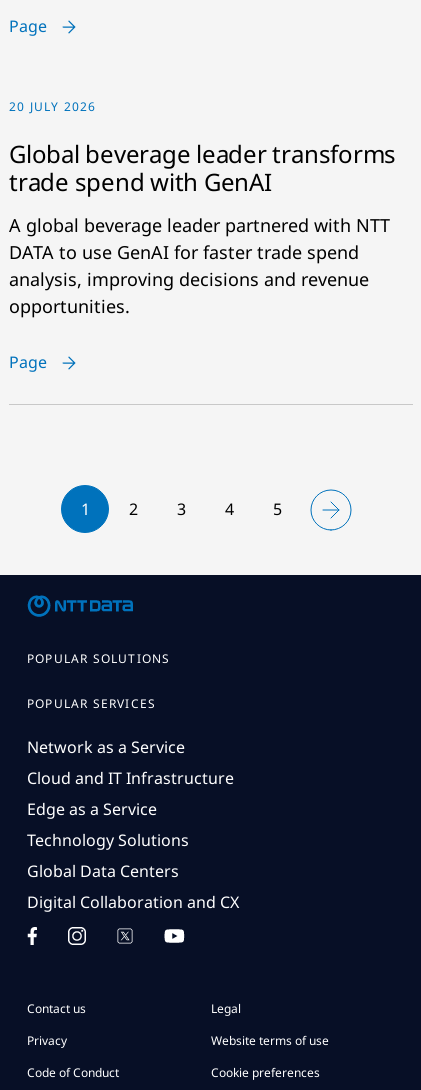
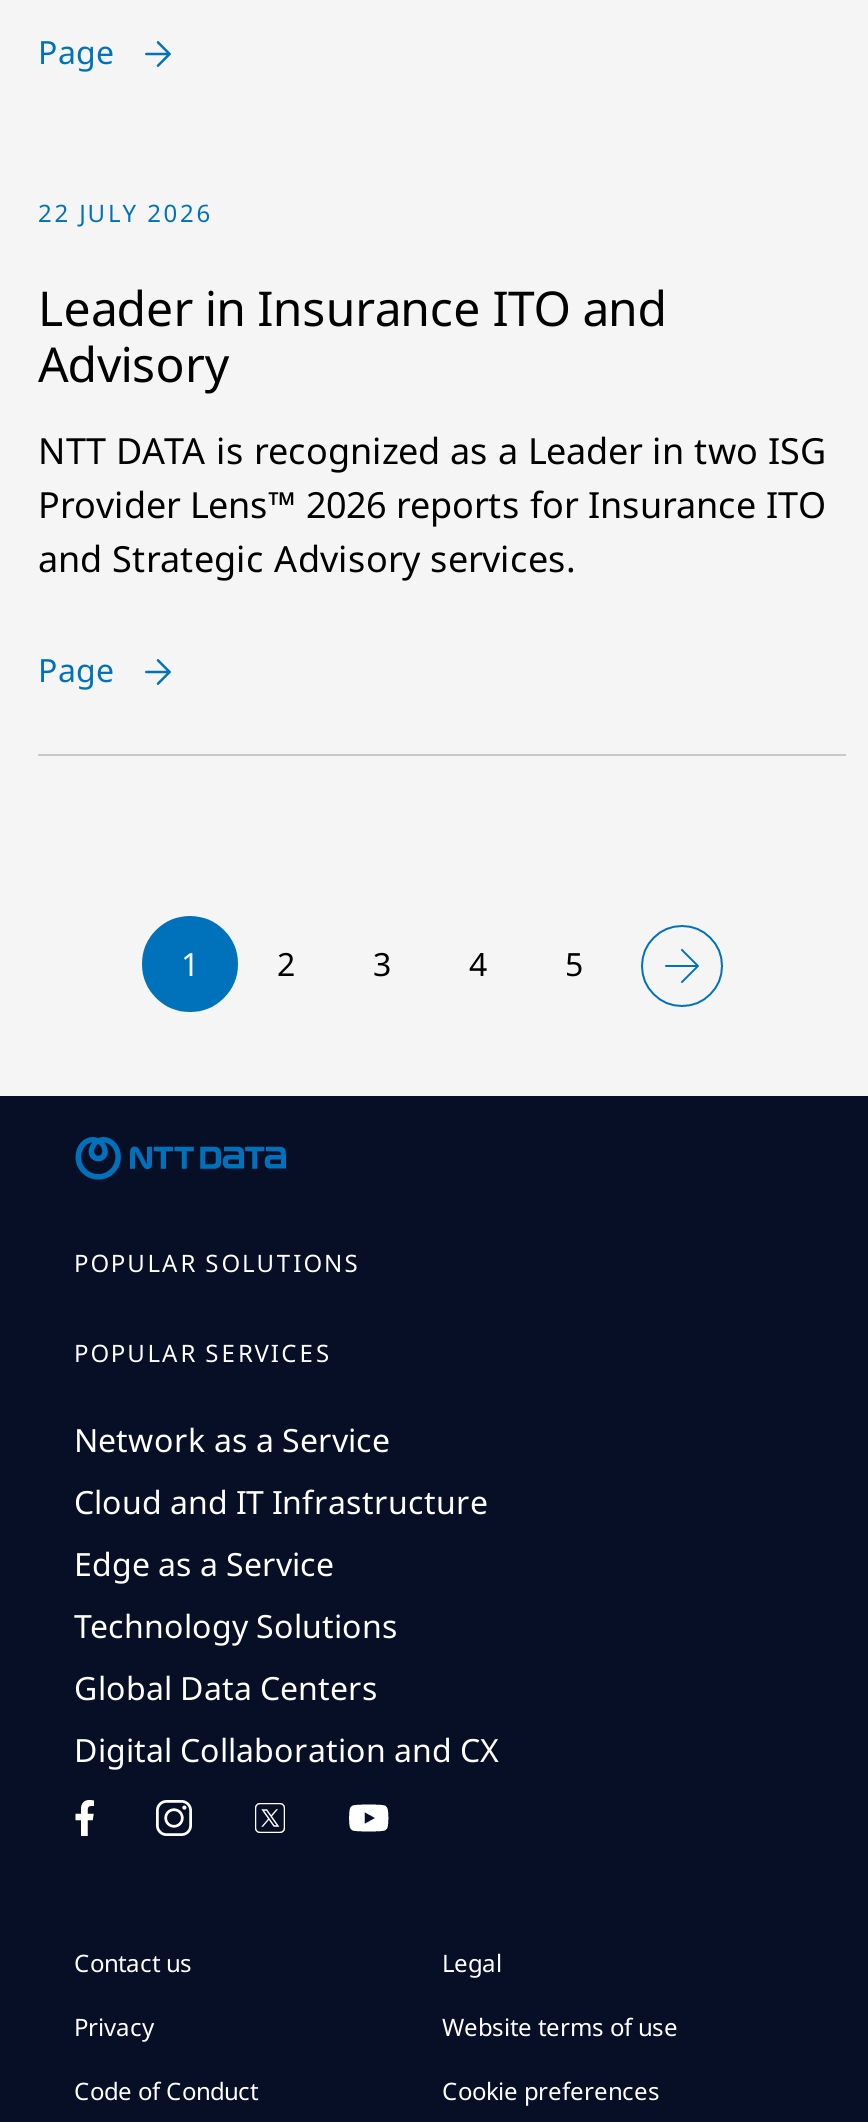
- 20 JULY 2026
+ 22 JULY 2026

- Global beverage leader transforms
- trade spend with GenAI
+ Leader in Insurance ITO and
+ Advisory

- A global beverage leader partnered with NTT
- DATA to use GenAI for faster trade spend
- analysis, improving decisions and revenue
- opportunities.
+ NTT DATA is recognized as a Leader in two ISG
+ Provider Lens™ 2026 reports for Insurance ITO
+ and Strategic Advisory services.
